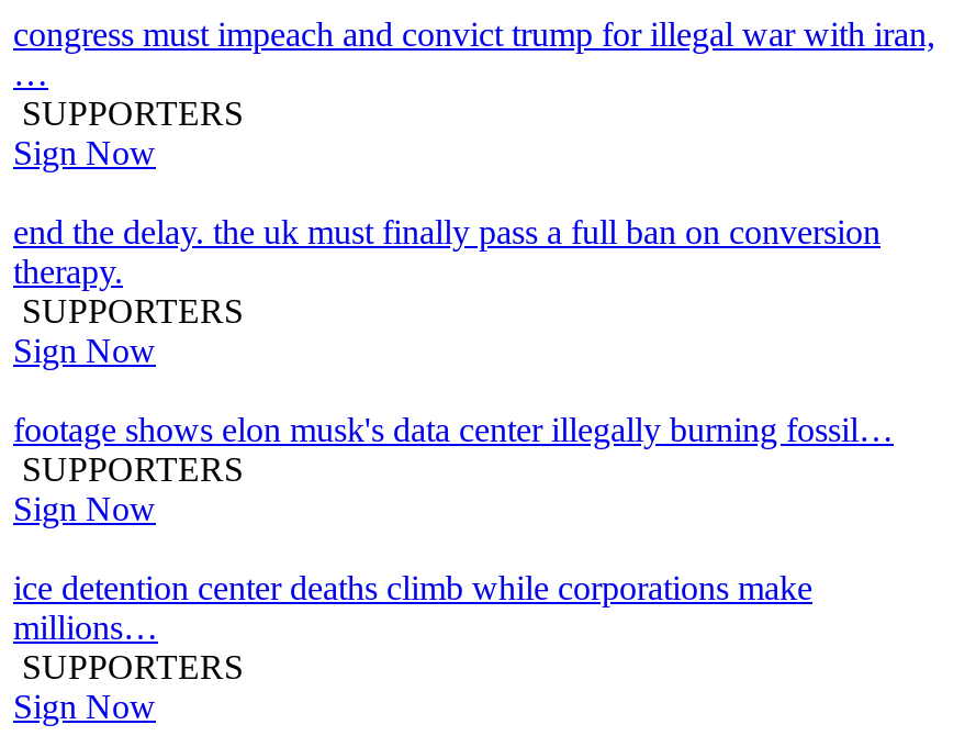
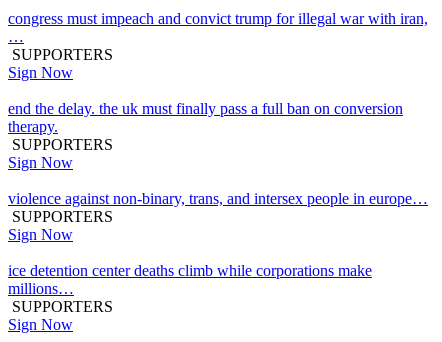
- footage shows elon musk's data center illegally burning fossil…
+ violence against non-binary, trans, and intersex people in europe…
